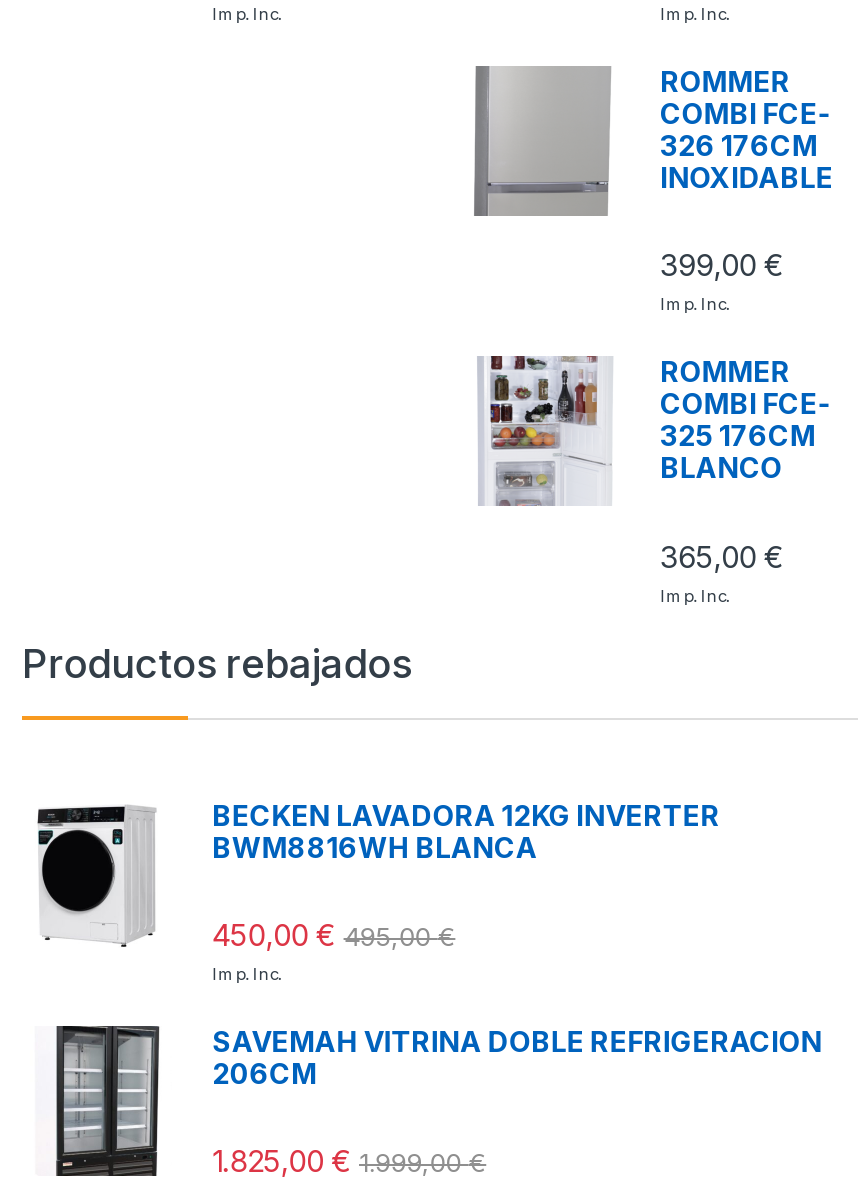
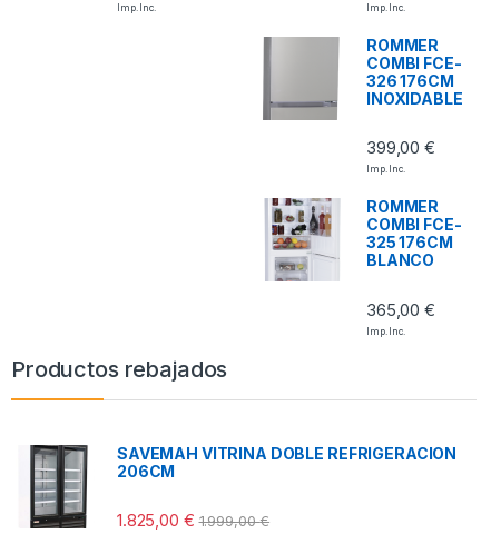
- [image]
- BECKEN LAVADORA 12KG INVERTER
- BWM8816WH BLANCA
- 450,00 € 495,00€
- Imp. Inc.
